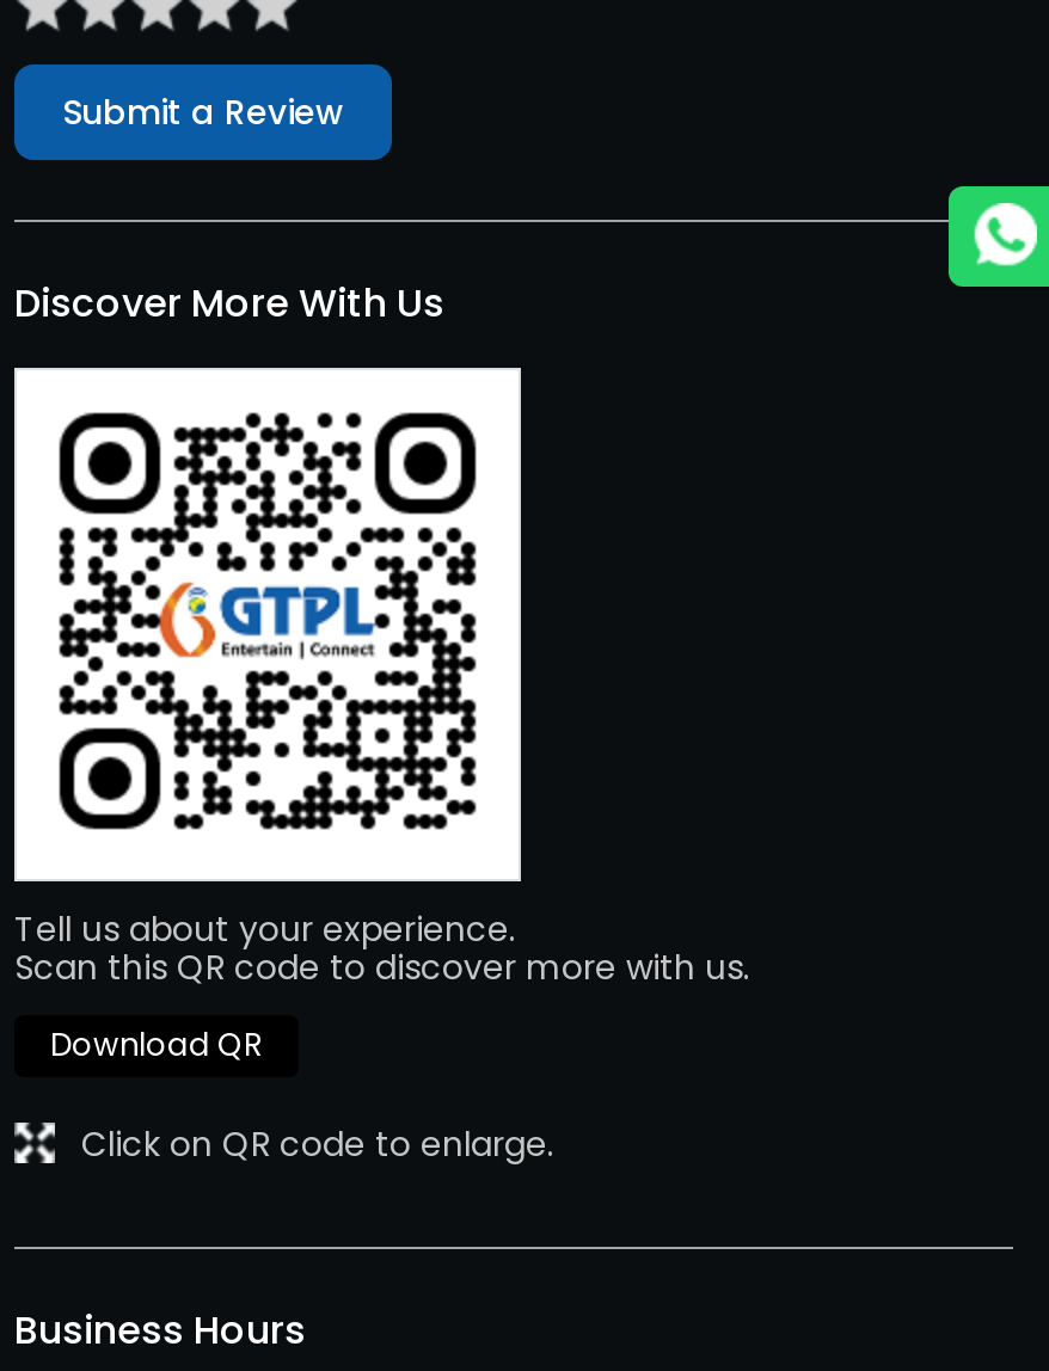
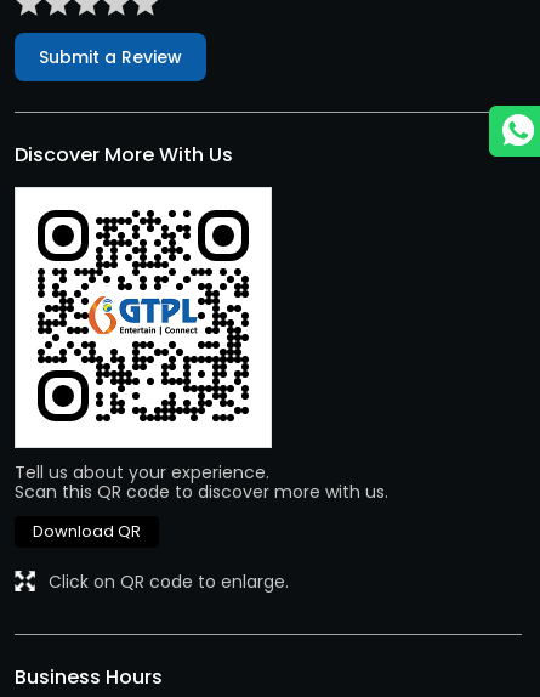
- [image]
+ [image]
